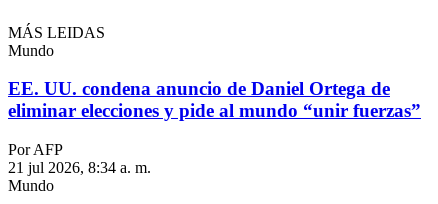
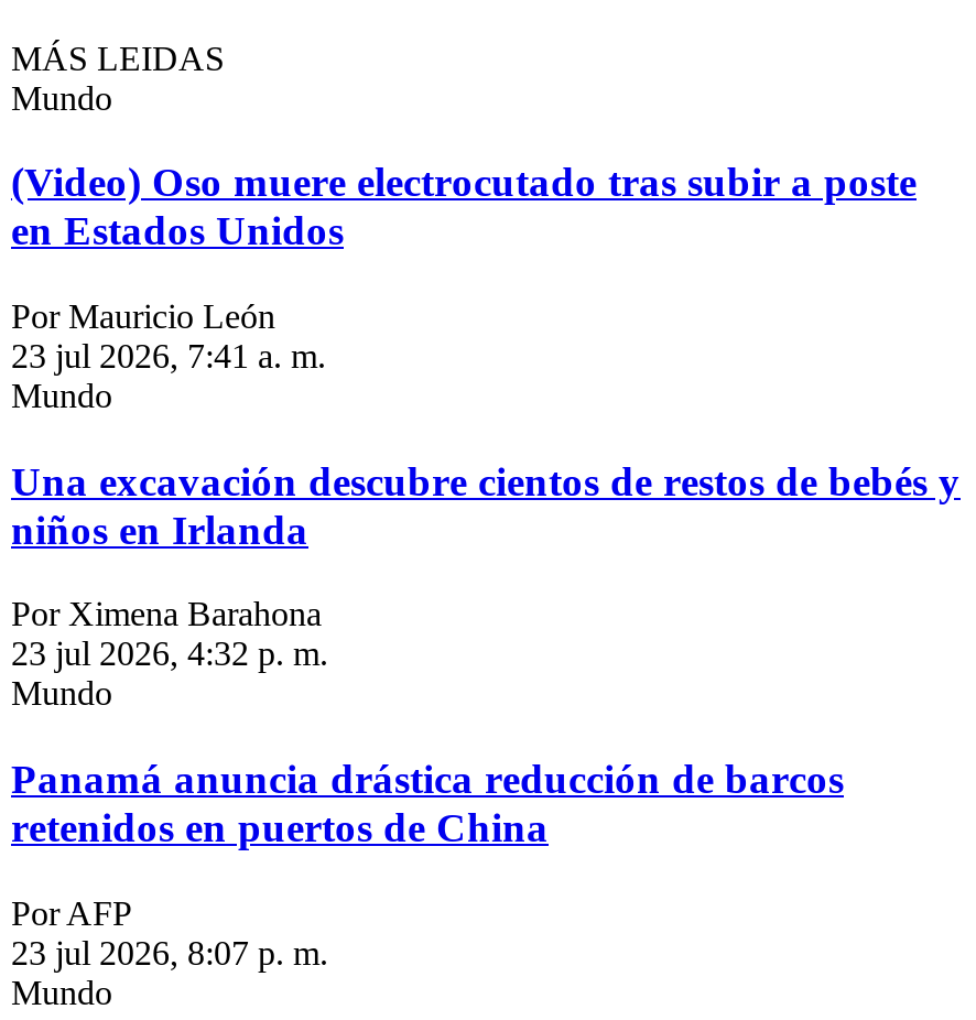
- EE. UU. condena anuncio de Daniel Ortega de
- eliminar elecciones y pide al mundo “unir fuerzas”
+ (Video) Oso muere electrocutado tras subir a poste
+ en Estados Unidos
+ Por Mauricio León
+ 23 jul 2026, 7:41 a. m.
+ Mundo
+ Una excavación descubre cientos de restos de bebés y
+ niños en Irlanda
+ Por Ximena Barahona
+ 23 jul 2026, 4:32 p. m.
+ Mundo
+ Panamá anuncia drástica reducción de barcos
+ retenidos en puertos de China

- 21 jul 2026, 8:34 a. m.
+ 23 jul 2026, 8:07 p. m.
